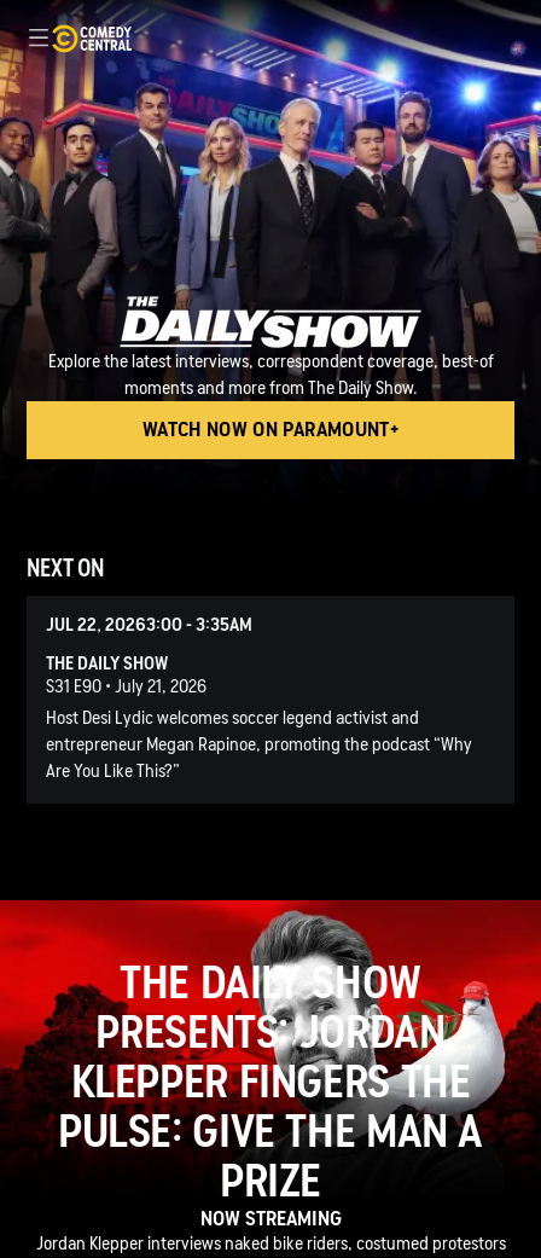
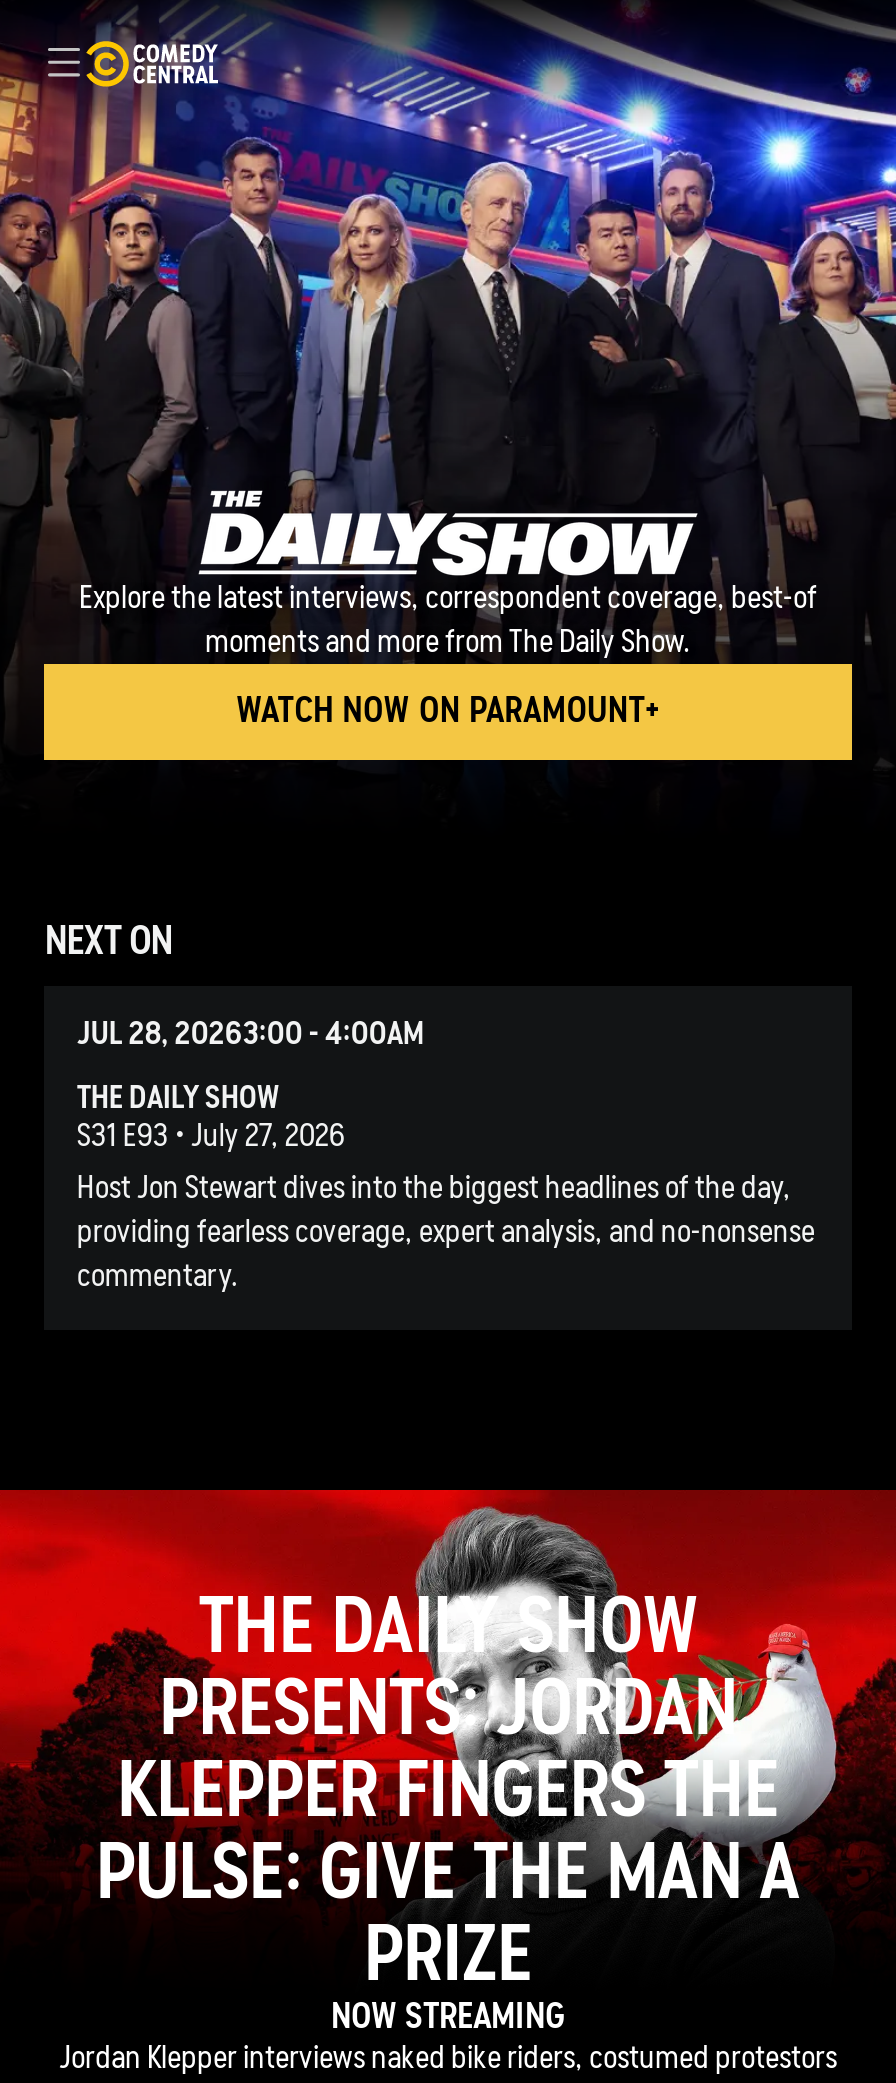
- JUL 22, 20263:00 - 3:35AM
+ JUL 28, 20263:00 - 4:00AM

- S31 E90 • July 21, 2026
- Host Desi Lydic welcomes soccer legend activist and
- entrepreneur Megan Rapinoe, promoting the podcast “Why
- Are You Like This?”
+ S31 E93 • July 27, 2026
+ Host Jon Stewart dives into the biggest headlines of the day,
+ providing fearless coverage, expert analysis, and no-nonsense
+ commentary.
